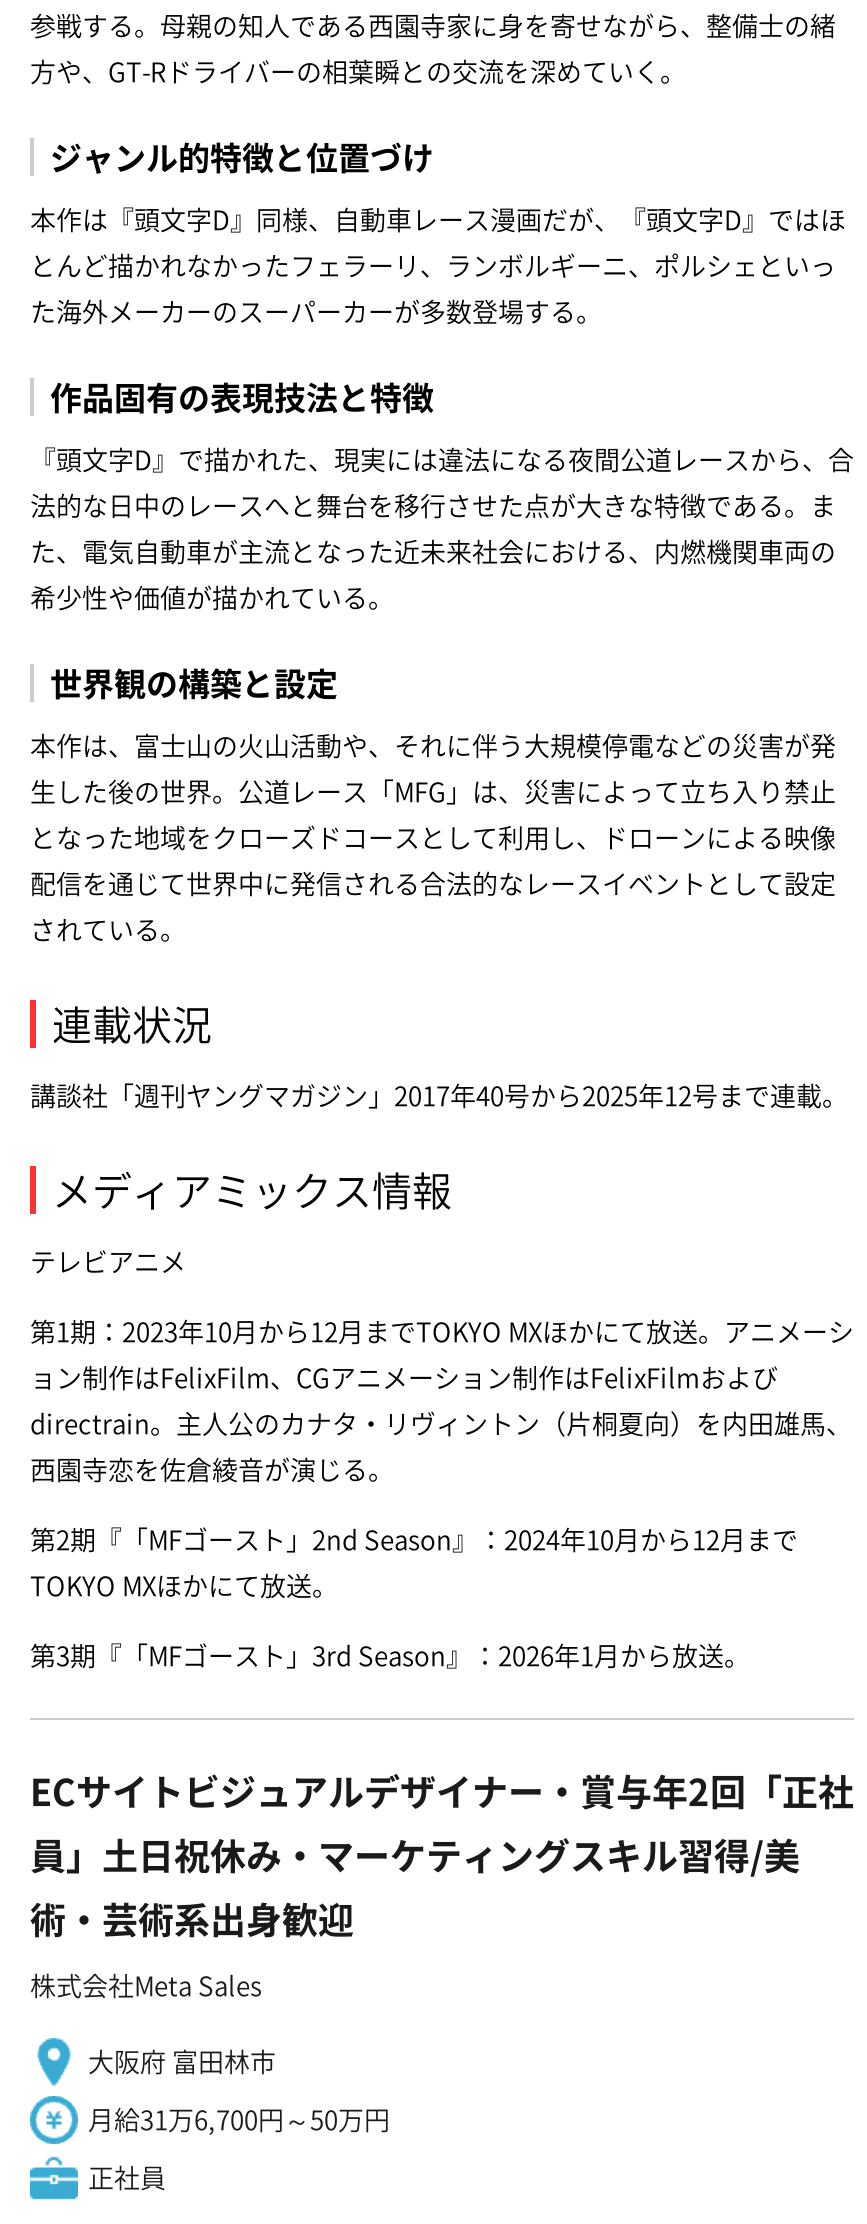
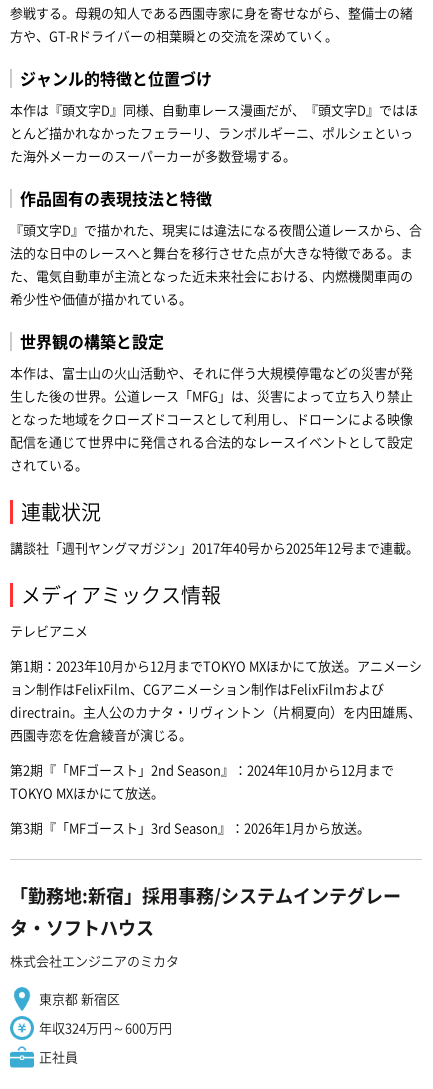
- ECサイトビジュアルデザイナー・賞与年2回「正社
- 員」土日祝休み・マーケティングスキル習得/美
- 術・芸術系出身歓迎
- 株式会社Meta Sales
+ 「勤務地:新宿」採用事務/システムインテグレー
+ タ・ソフトハウス
+ 株式会社エンジニアのミカタ

- 大阪府 富田林市
+ 東京都 新宿区

- 月給31万6,700円～50万円
+ 年収324万円～600万円
